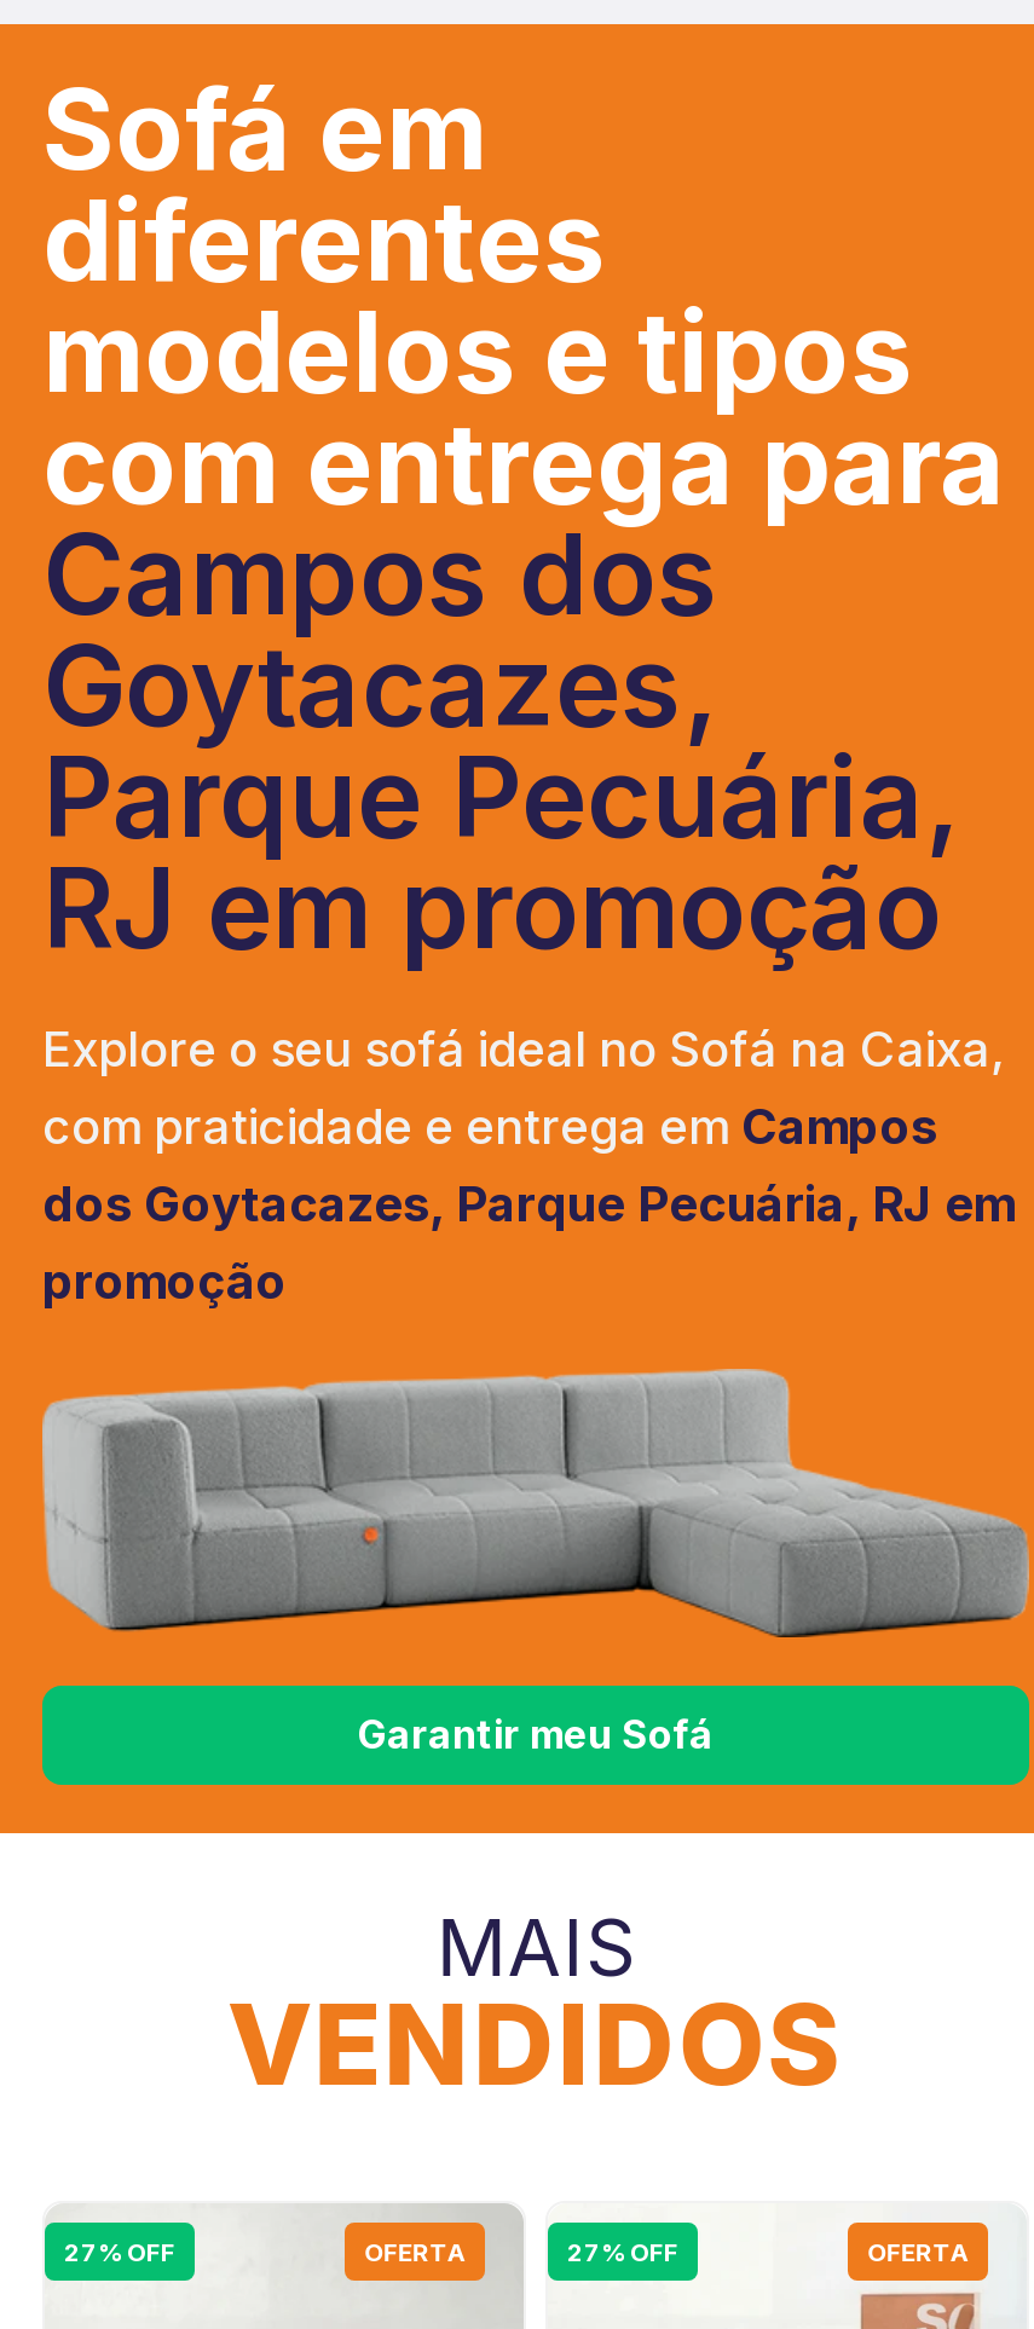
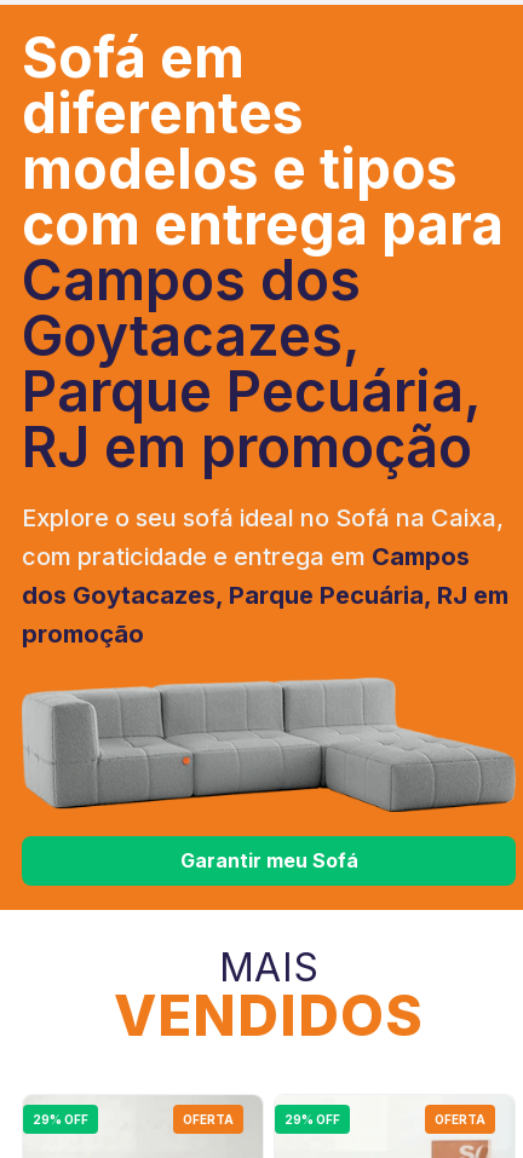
- 27% OFF
+ 29% OFF

- 27% OFF
+ 29% OFF
